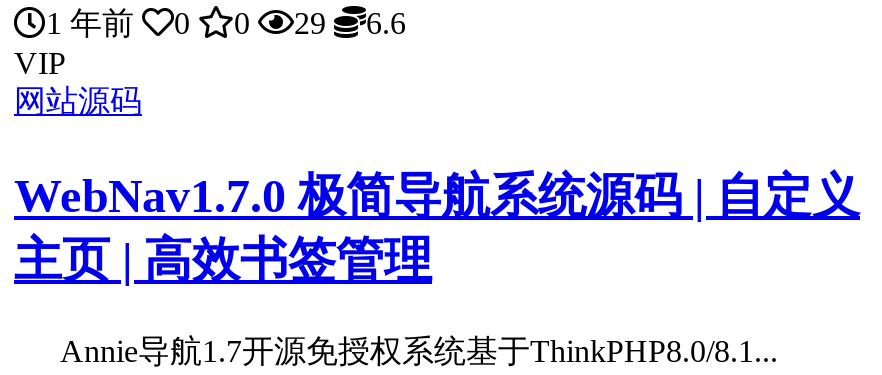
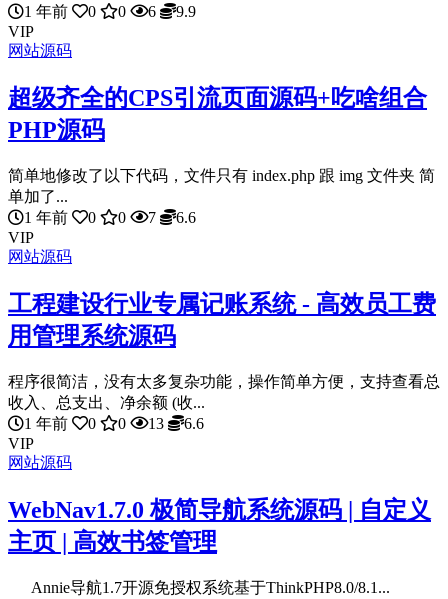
- 29
+ 6
+ 9.9
+ VIP
+ 网站源码
+ 超级齐全的CPS引流页面源码+吃啥组合
+ PHP源码
+ 简单地修改了以下代码，文件只有 index.php 跟 img 文件夹 简
+ 单加了...
+ 1 年前
+ 0
+ 0
+ 7
+ 6.6
+ VIP
+ 网站源码
+ 工程建设行业专属记账系统 - 高效员工费
+ 用管理系统源码
+ 程序很简洁，没有太多复杂功能，操作简单方便，支持查看总
+ 收入、总支出、净余额 (收...
+ 1 年前
+ 0
+ 0
+ 13
